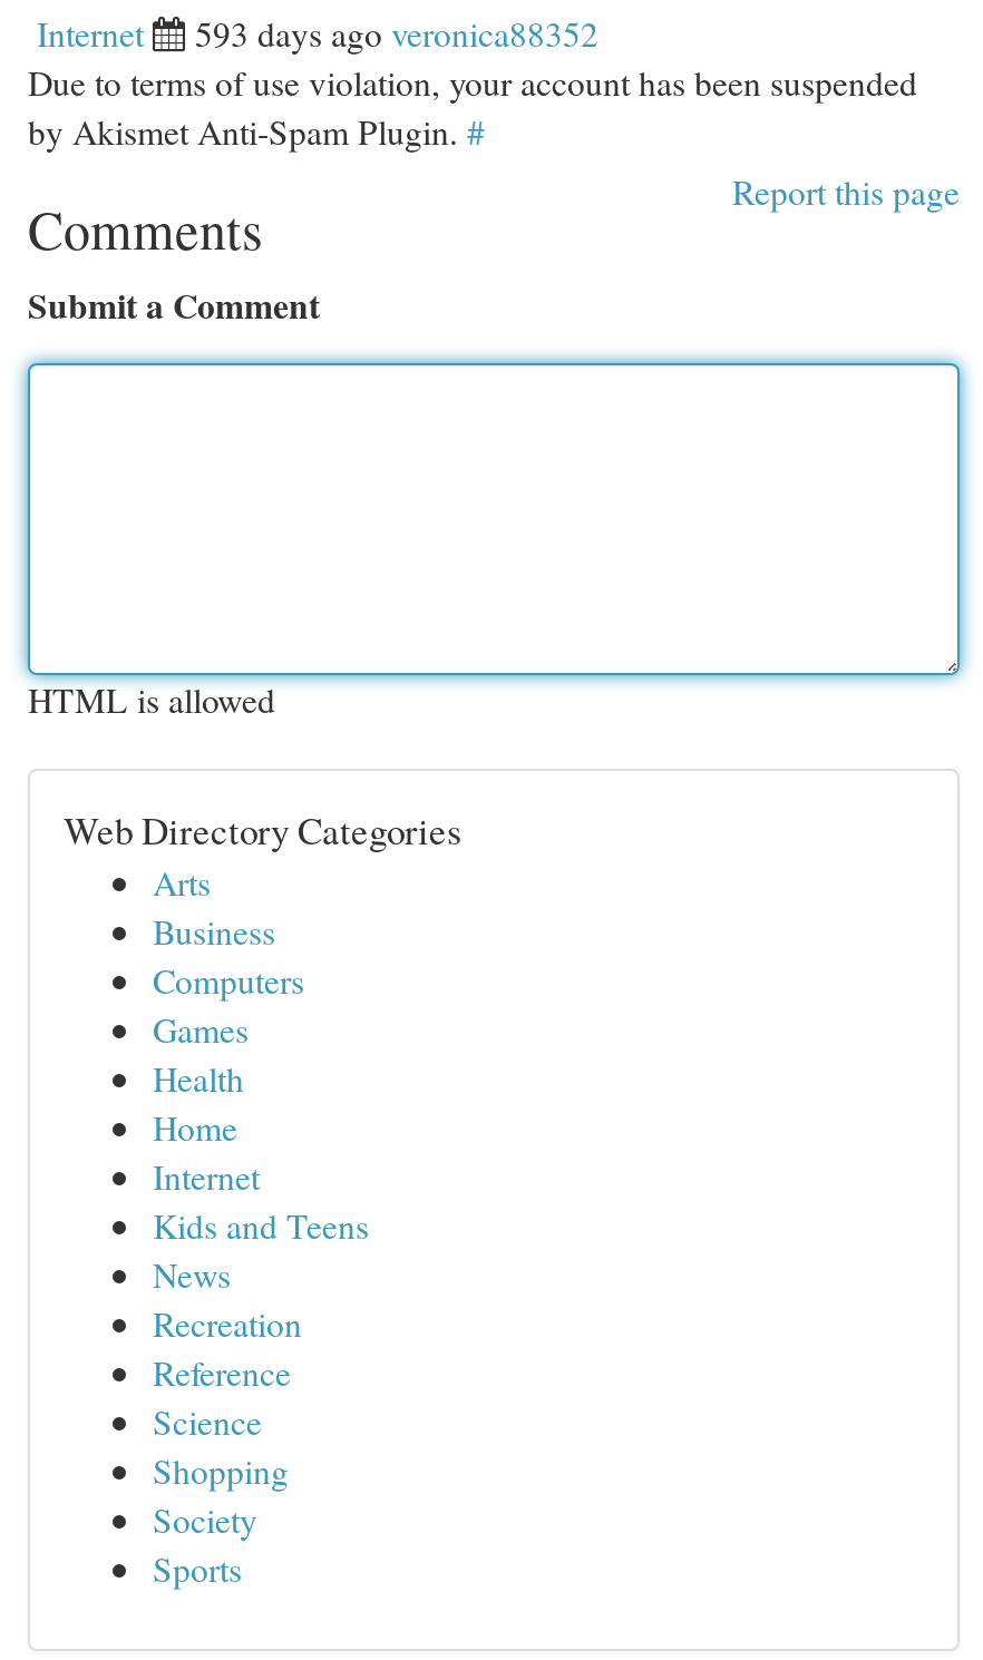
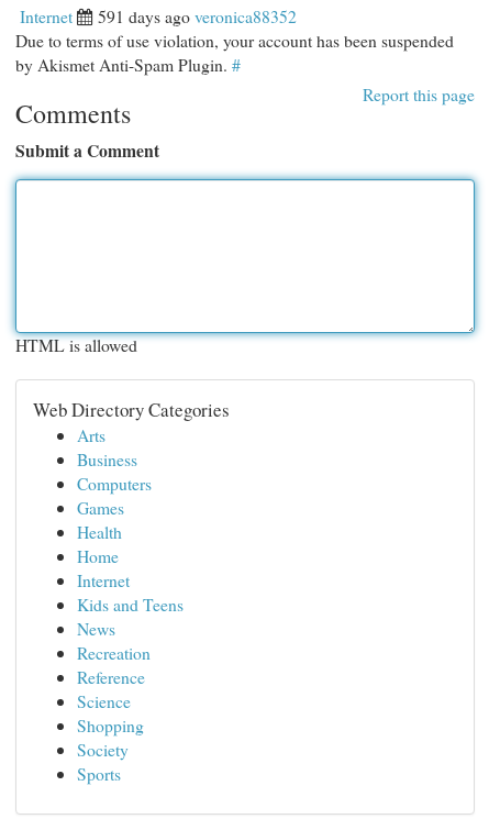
- 593 days ago veronica88352
+ 591 days ago veronica88352
